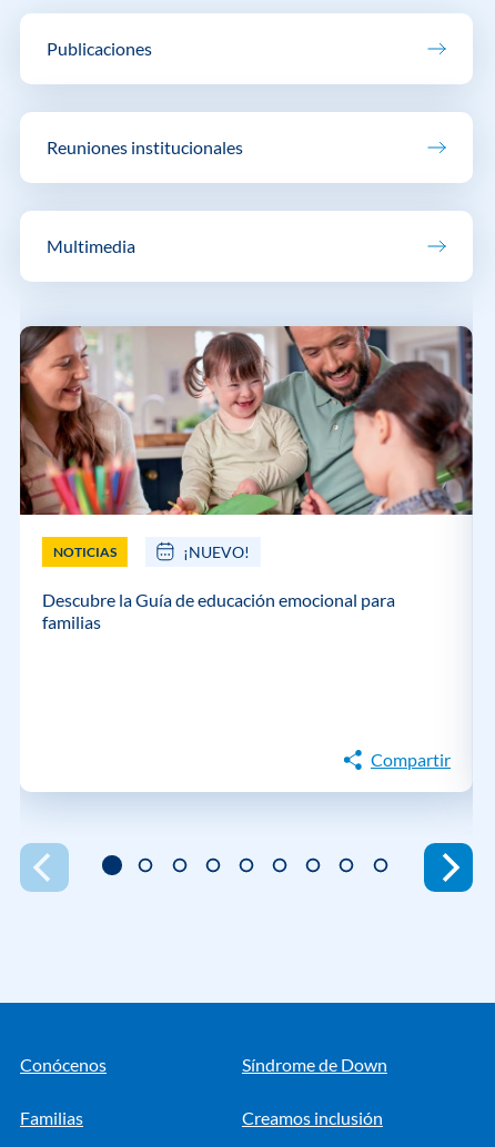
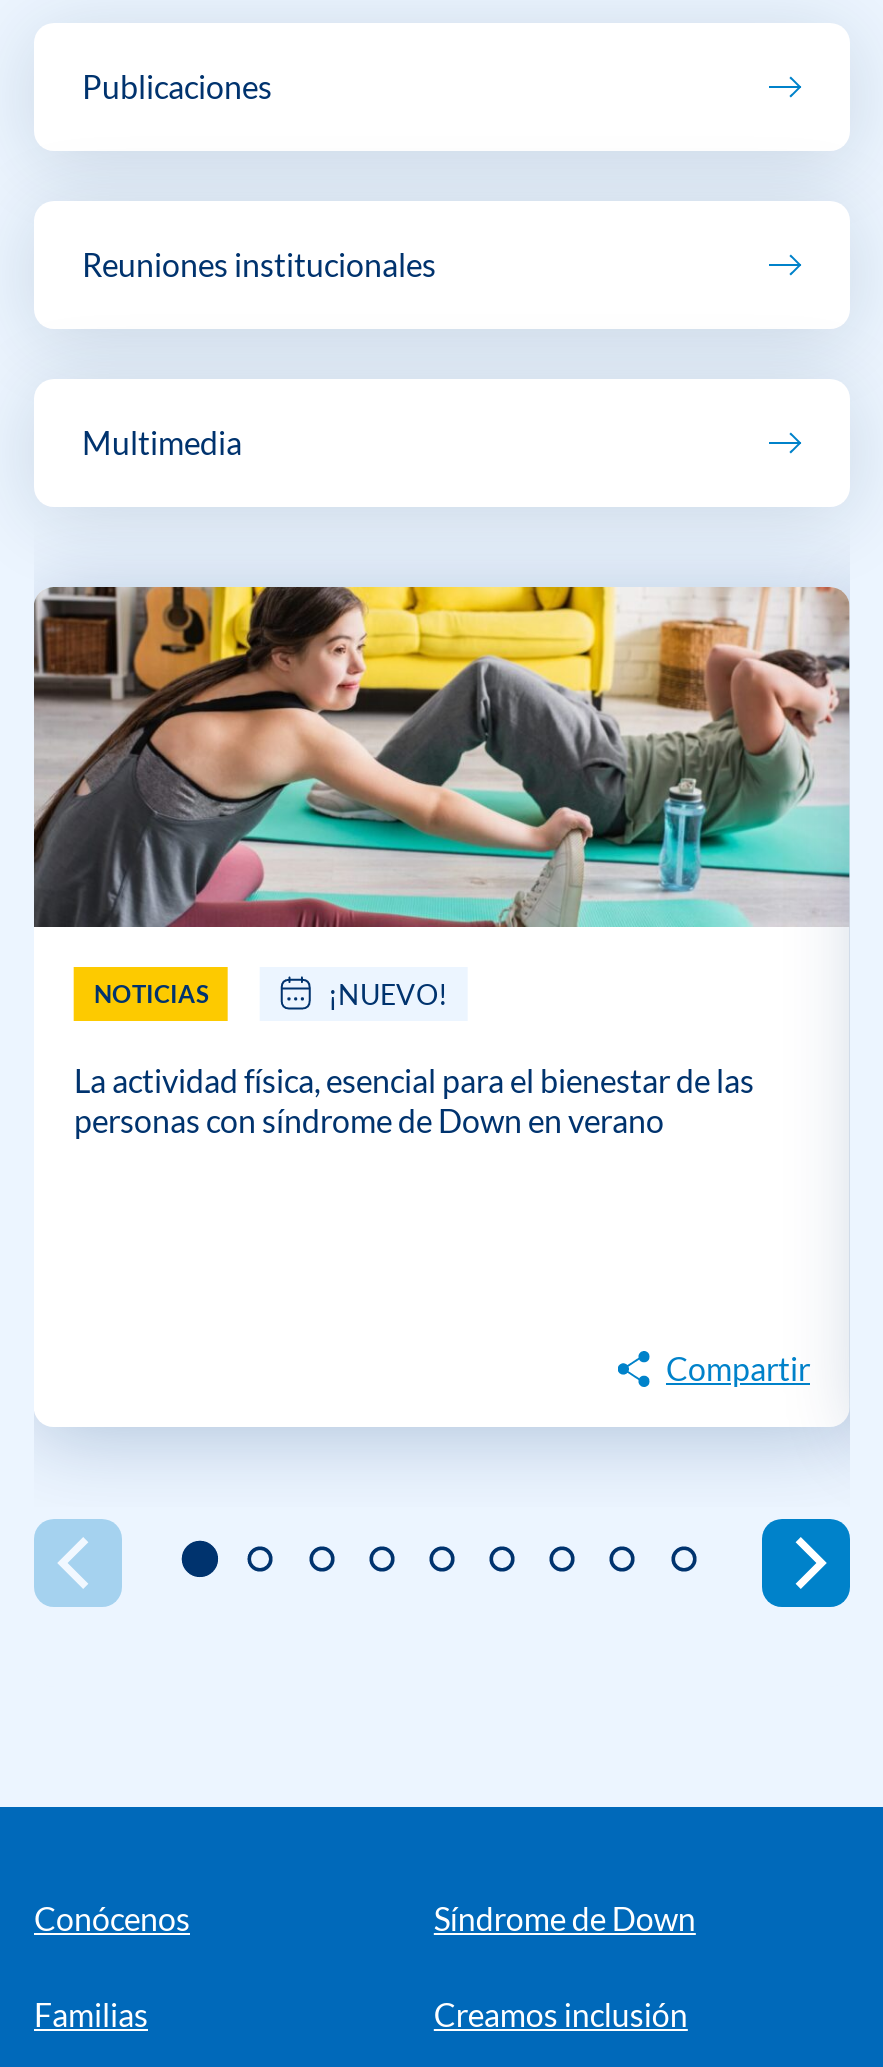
- [image]
+ [image]

- Descubre la Guía de educación emocional para
- familias
+ La actividad física, esencial para el bienestar de las
+ personas con síndrome de Down en verano
